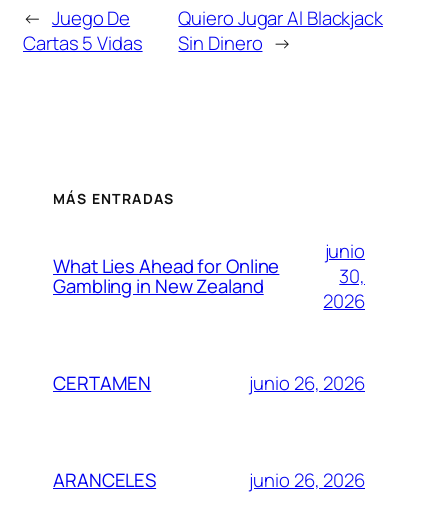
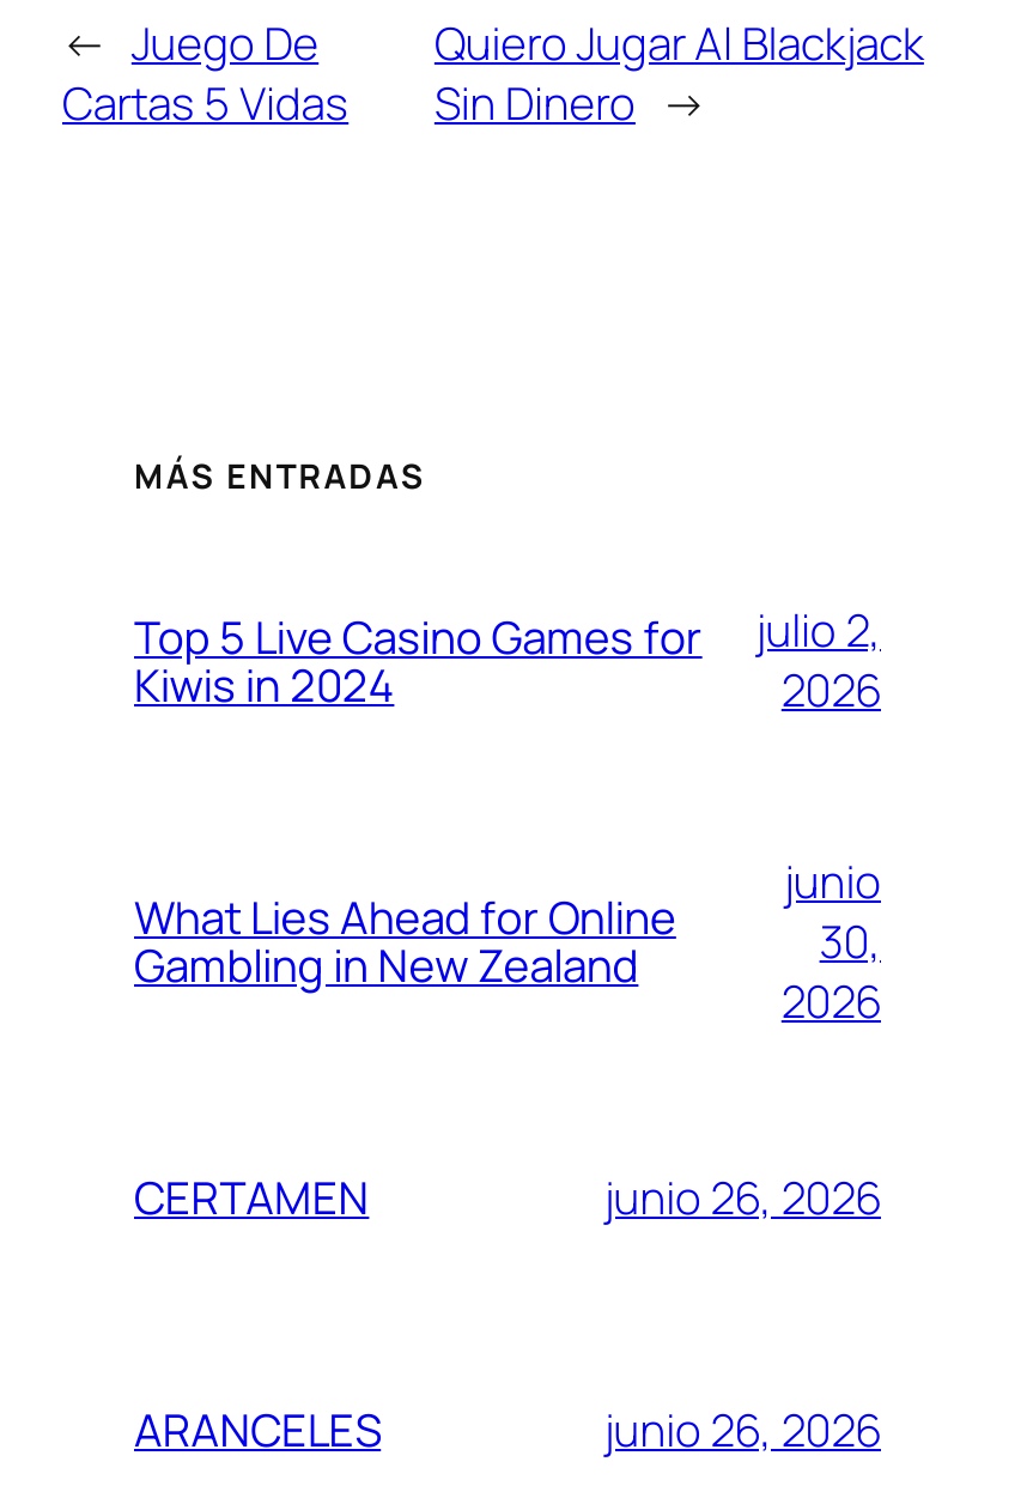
+ Top 5 Live Casino Games for
+ Kiwis in 2024

+ julio 2,
+ 2026
